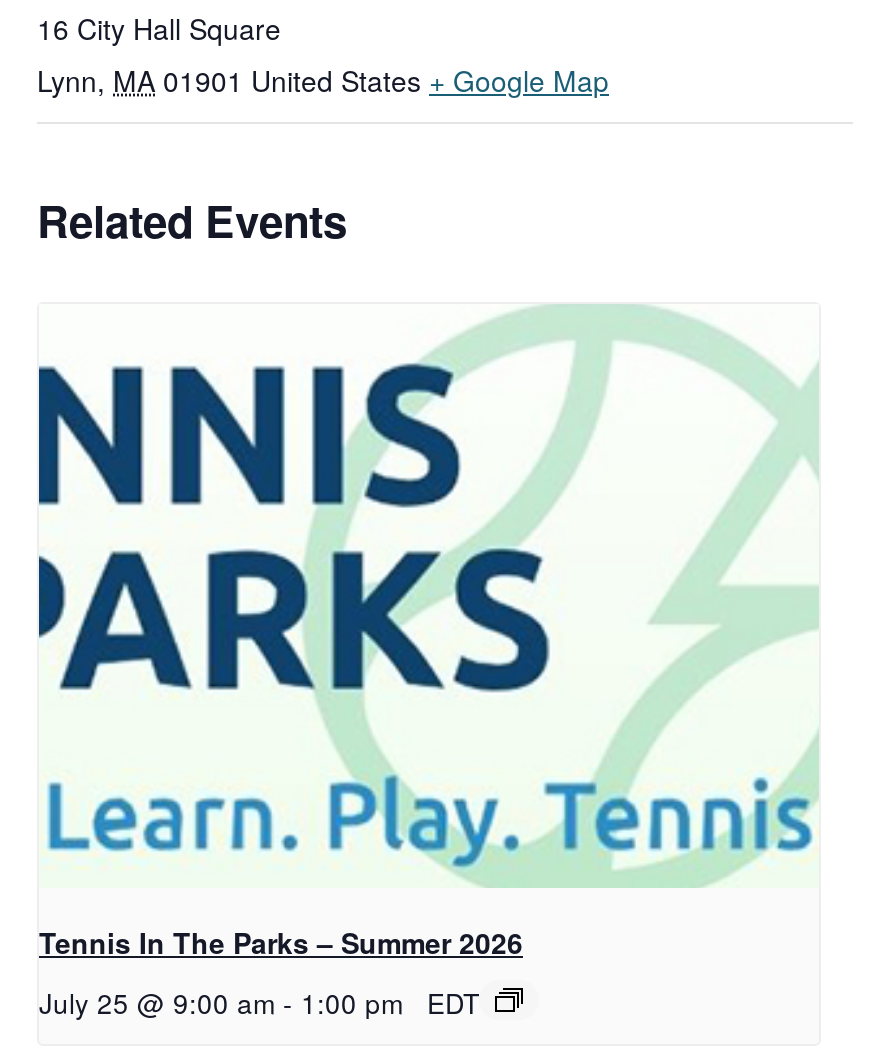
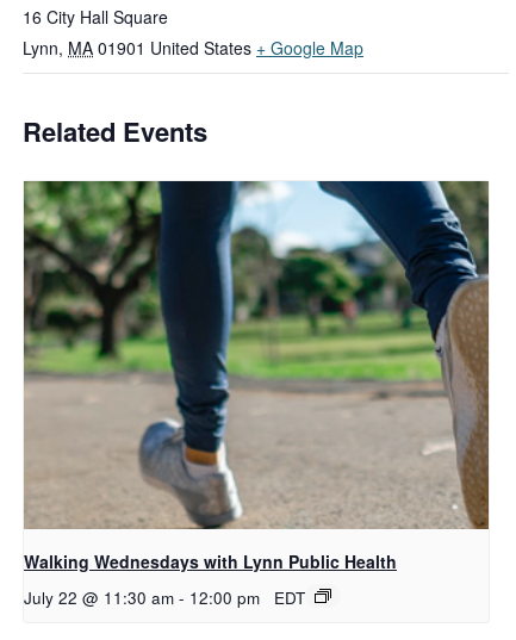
- [image]
- Tennis In The Parks – Summer 2026
+ [image]
+ Walking Wednesdays with Lynn Public Health

- July 25 @ 9:00 am - 1:00 pm EDT
+ July 22 @ 11:30 am - 12:00 pm EDT
